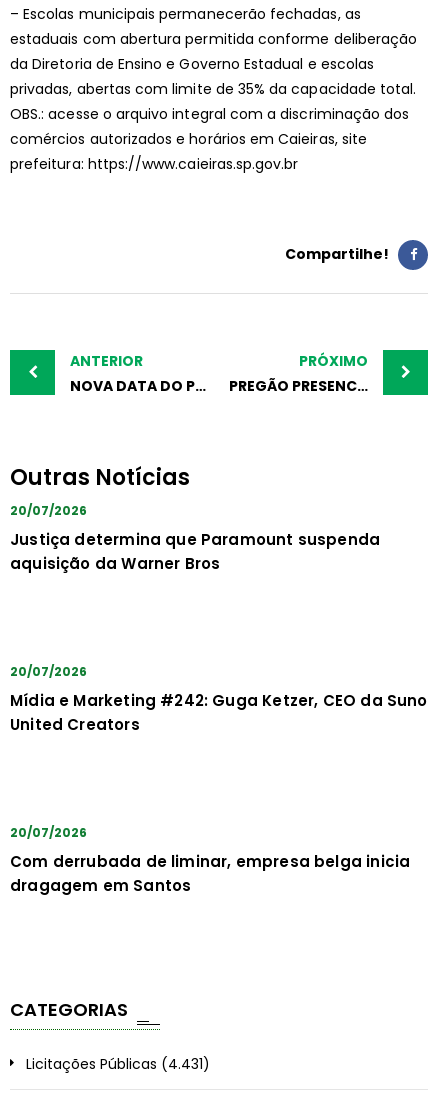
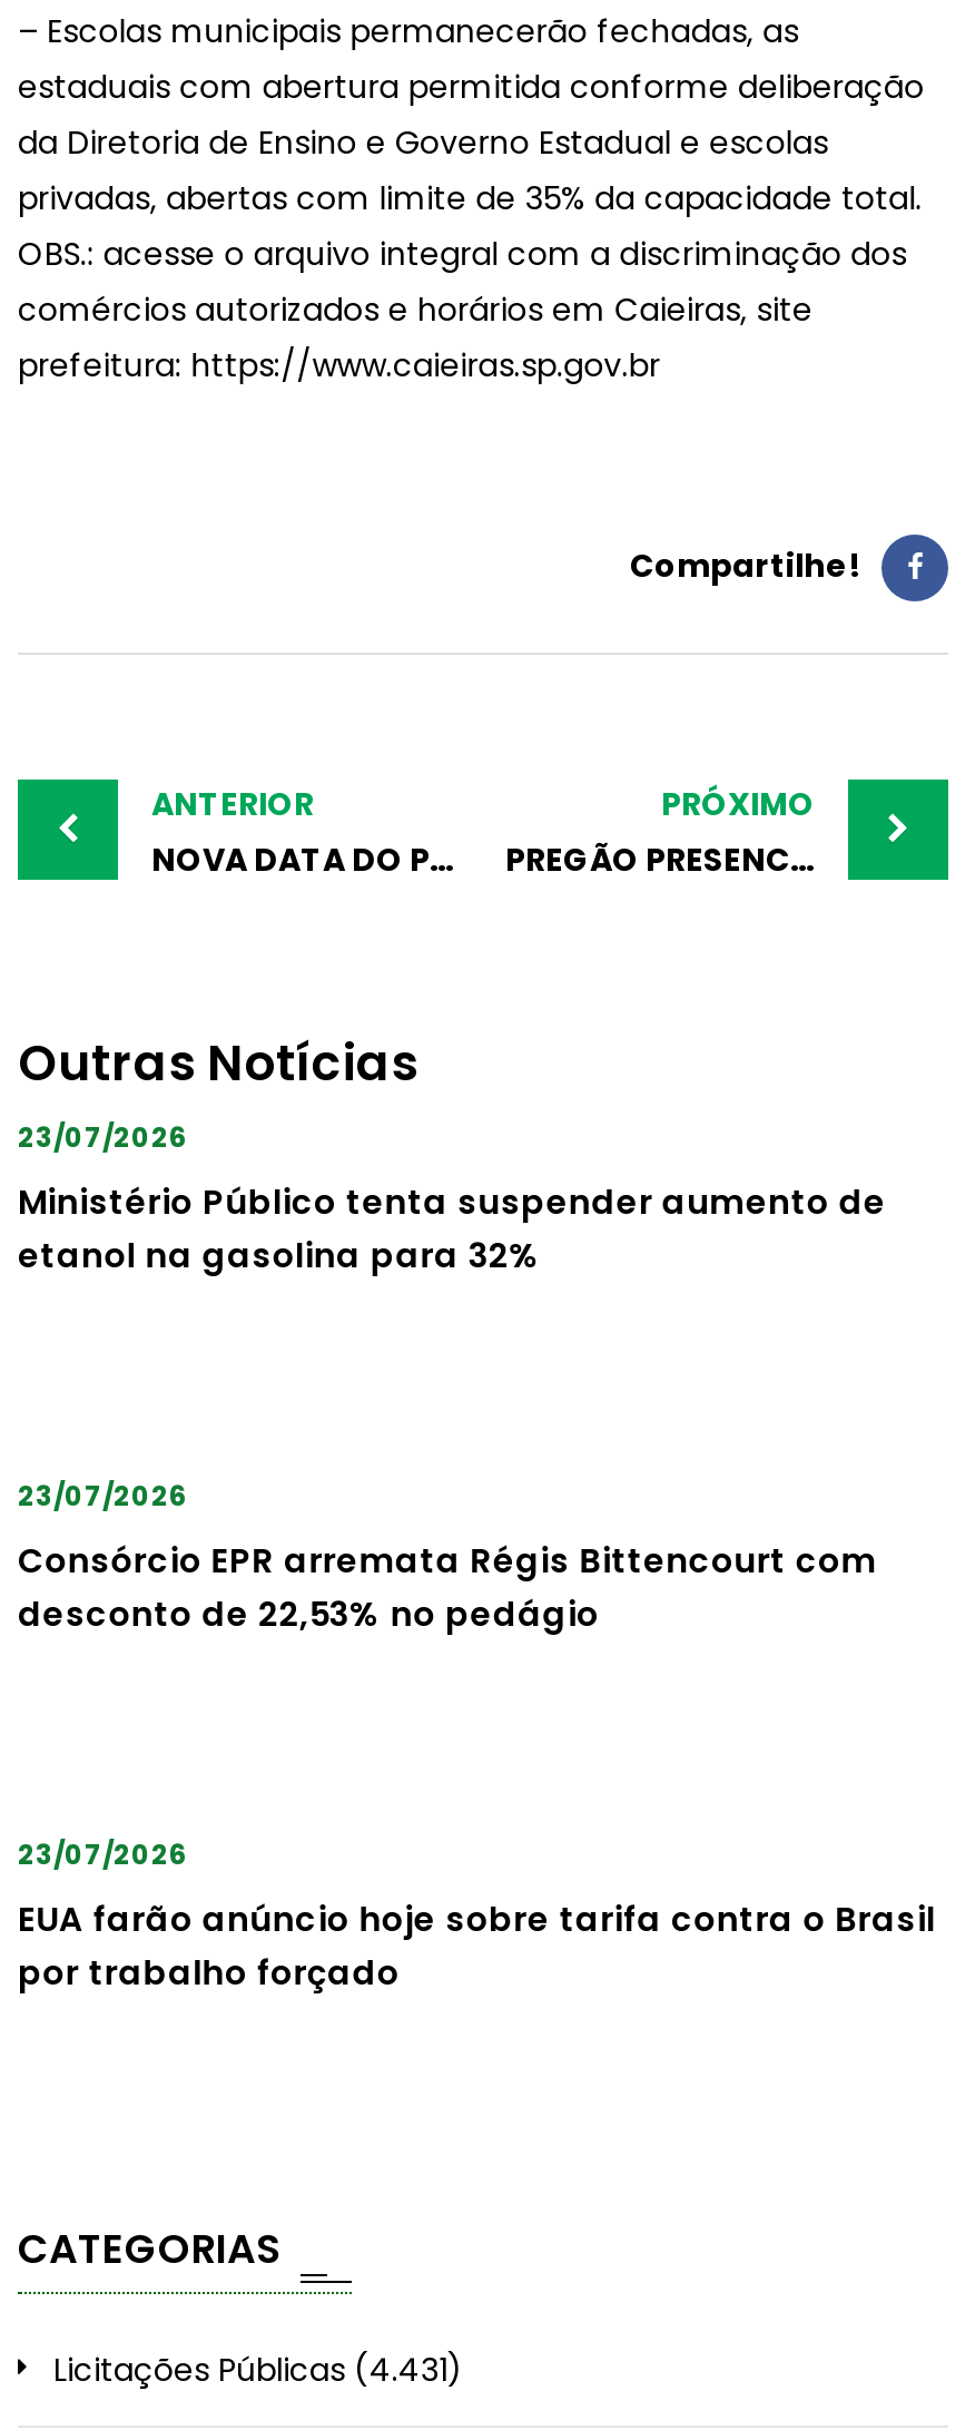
- 20/07/2026
+ 23/07/2026

- Justiça determina que Paramount suspenda
- aquisição da Warner Bros
+ Ministério Público tenta suspender aumento de
+ etanol na gasolina para 32%

- 20/07/2026
+ 23/07/2026

- Mídia e Marketing #242: Guga Ketzer, CEO da Suno
- United Creators
+ Consórcio EPR arremata Régis Bittencourt com
+ desconto de 22,53% no pedágio

- 20/07/2026
+ 23/07/2026

- Com derrubada de liminar, empresa belga inicia
- dragagem em Santos
+ EUA farão anúncio hoje sobre tarifa contra o Brasil
+ por trabalho forçado
